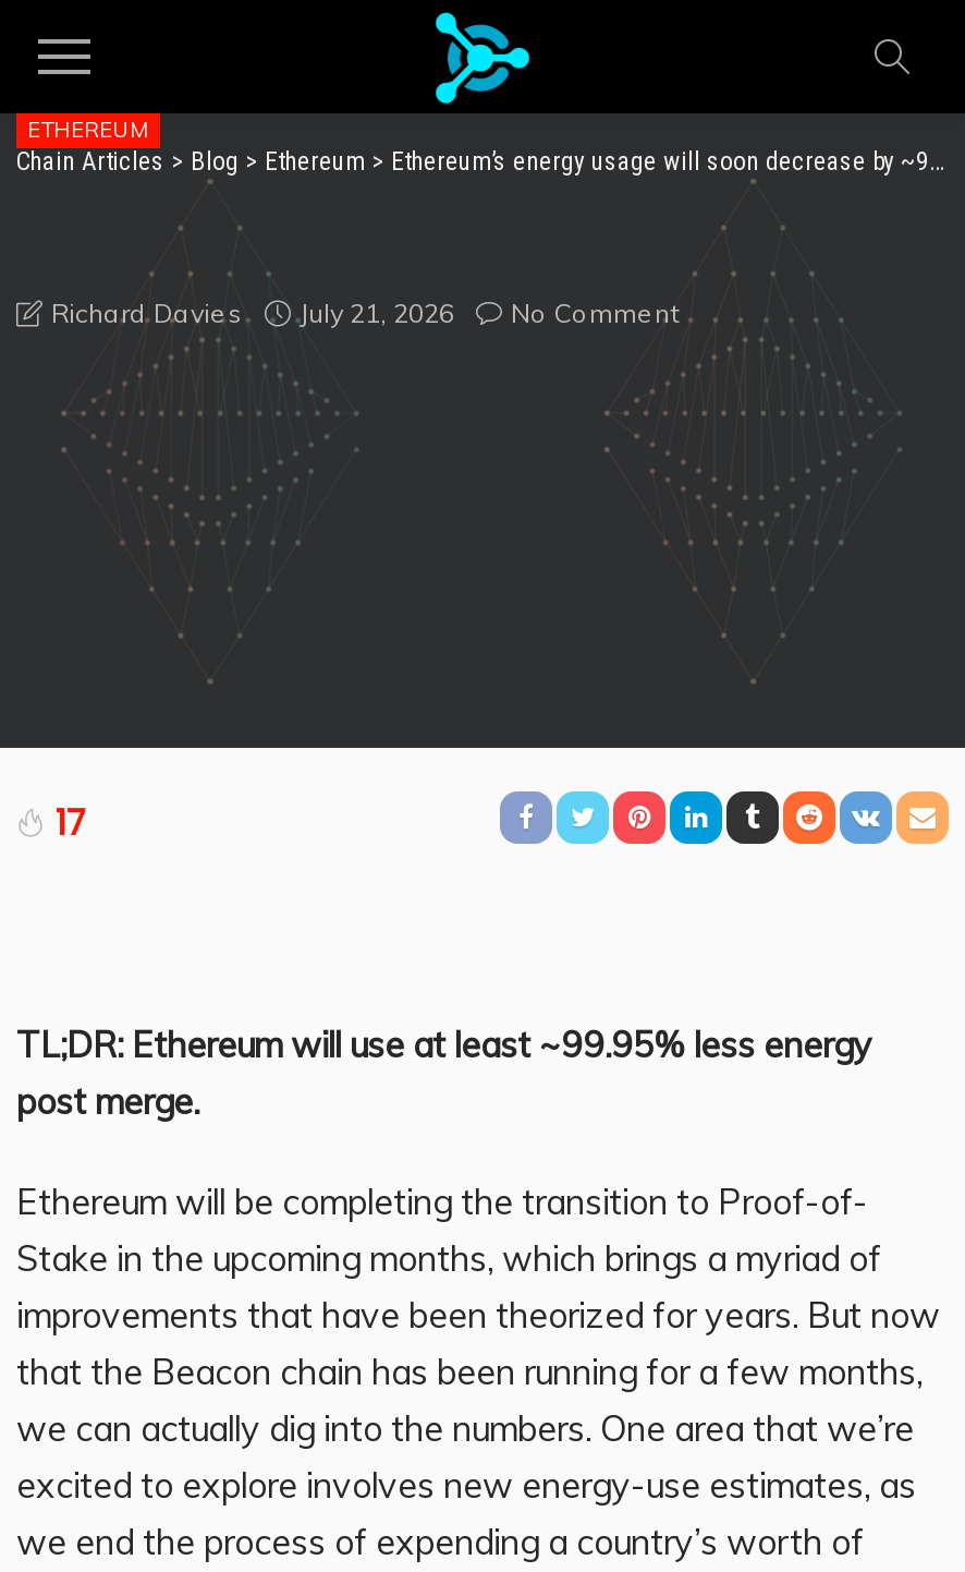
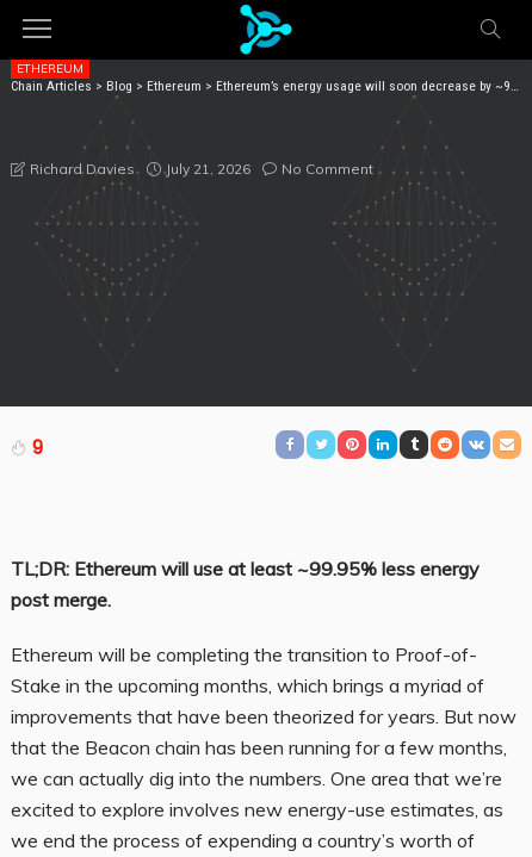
- 17
+ 9
